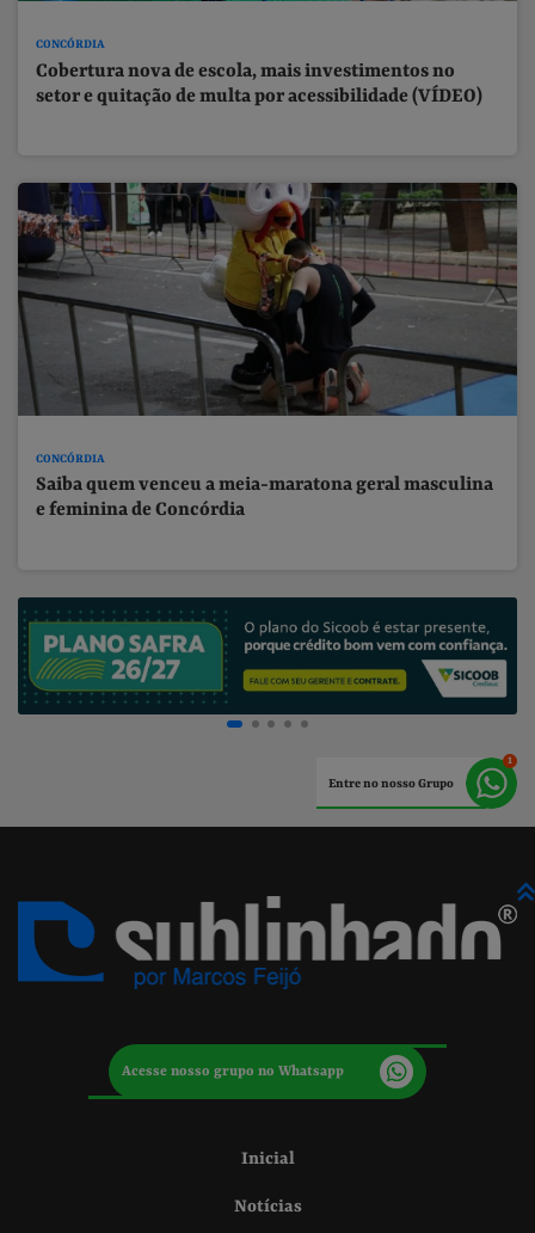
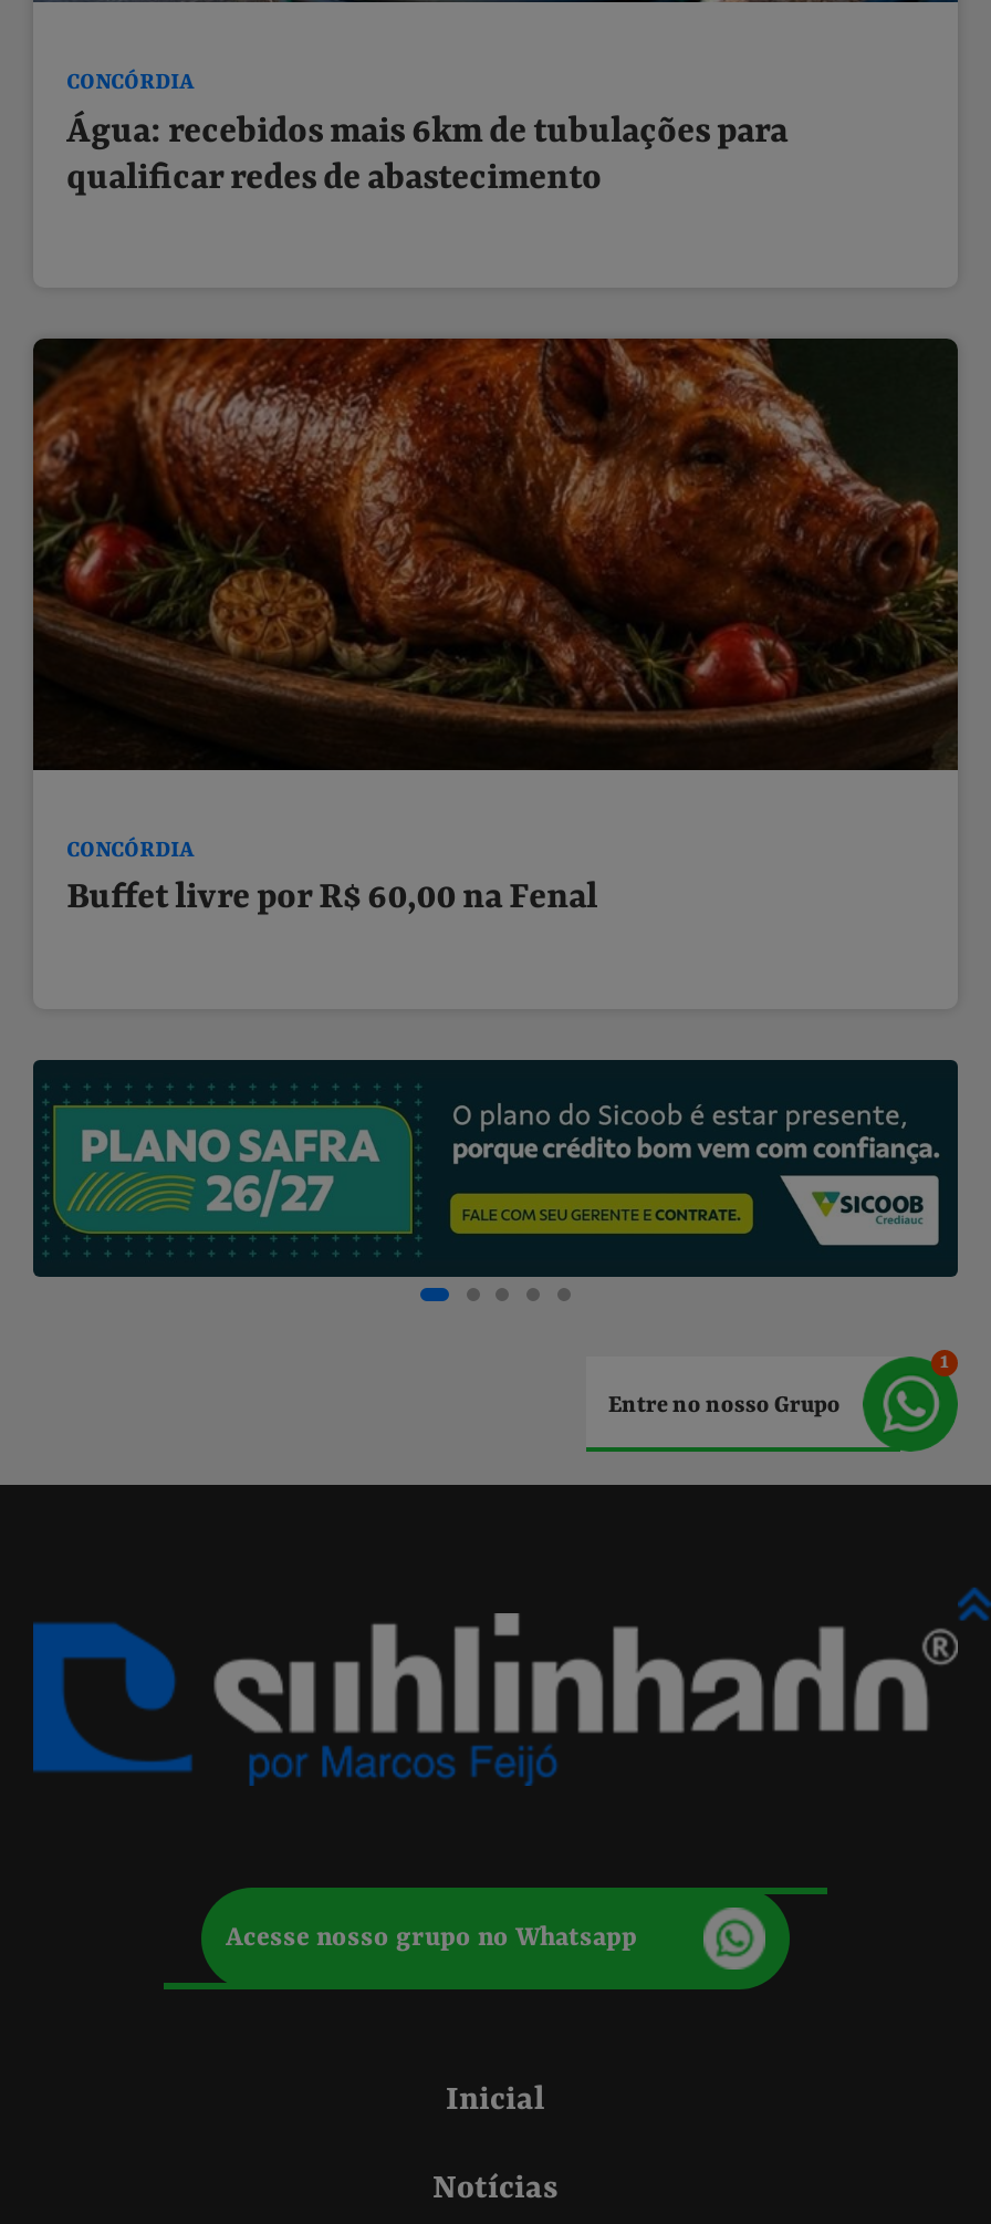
- Cobertura nova de escola, mais investimentos no
- setor e quitação de multa por acessibilidade (VÍDEO)
+ Água: recebidos mais 6km de tubulações para
+ qualificar redes de abastecimento

- [image]
+ [image]

- Saiba quem venceu a meia-maratona geral masculina
- e feminina de Concórdia
+ Buffet livre por R$ 60,00 na Fenal
